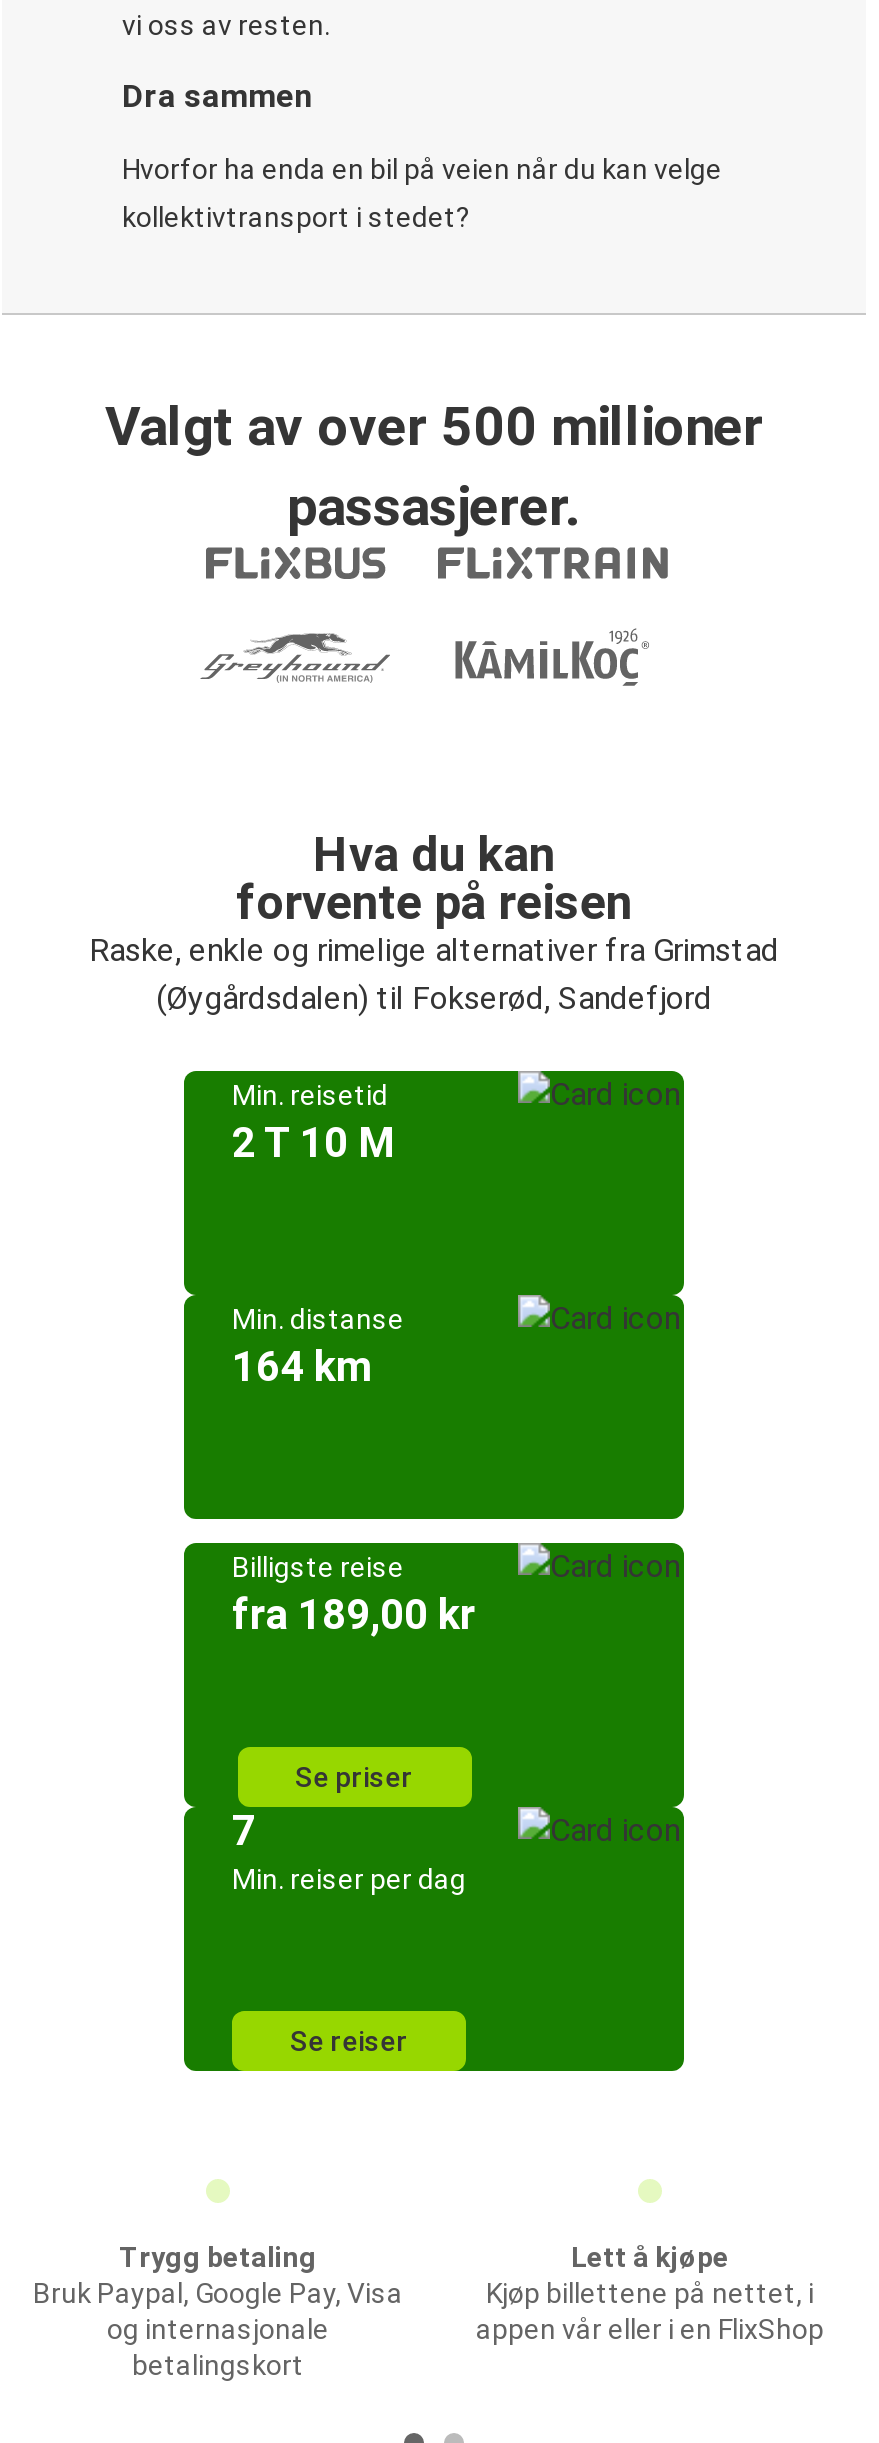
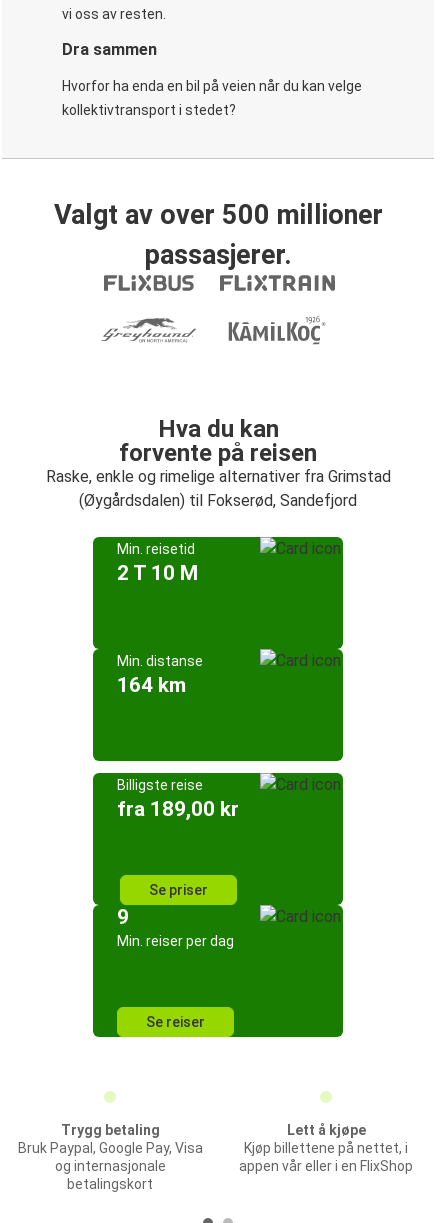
- 7
+ 9
